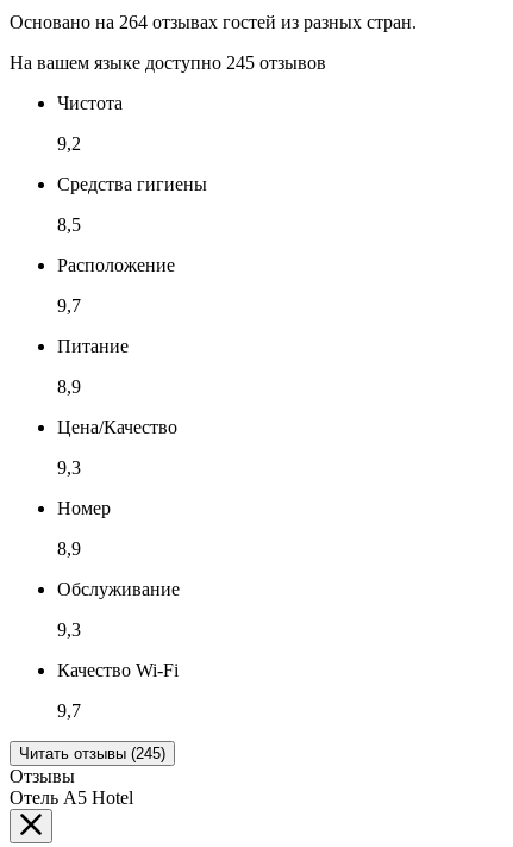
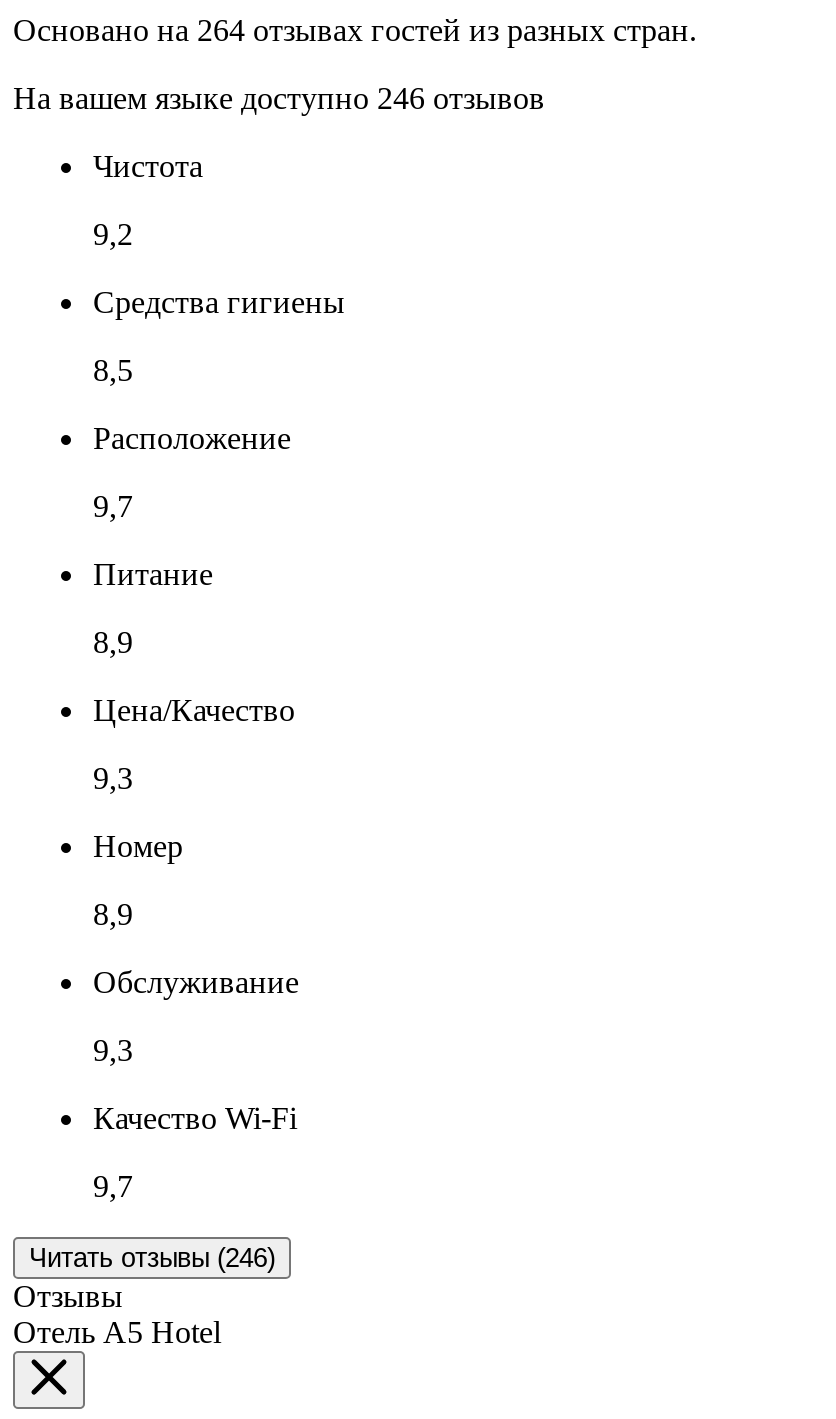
- На вашем языке доступно 245 отзывов
+ На вашем языке доступно 246 отзывов

- Читать отзывы (245)
+ Читать отзывы (246)
